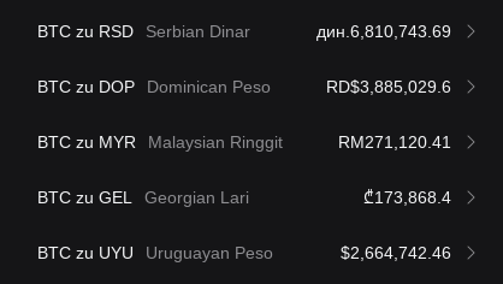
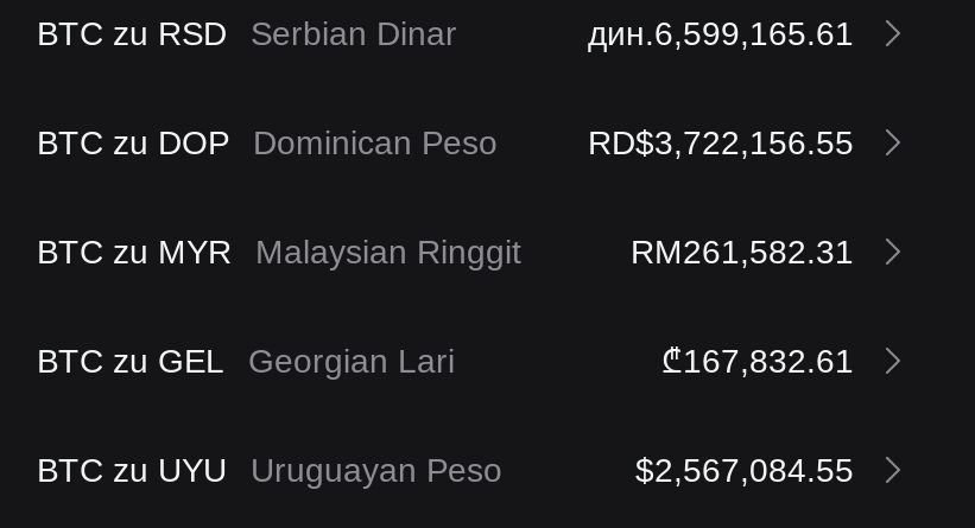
- дин.6,810,743.69
+ дин.6,599,165.61

- RD$3,885,029.6
+ RD$3,722,156.55

- RM271,120.41
+ RM261,582.31

- ₾173,868.4
+ ₾167,832.61

- $2,664,742.46
+ $2,567,084.55
